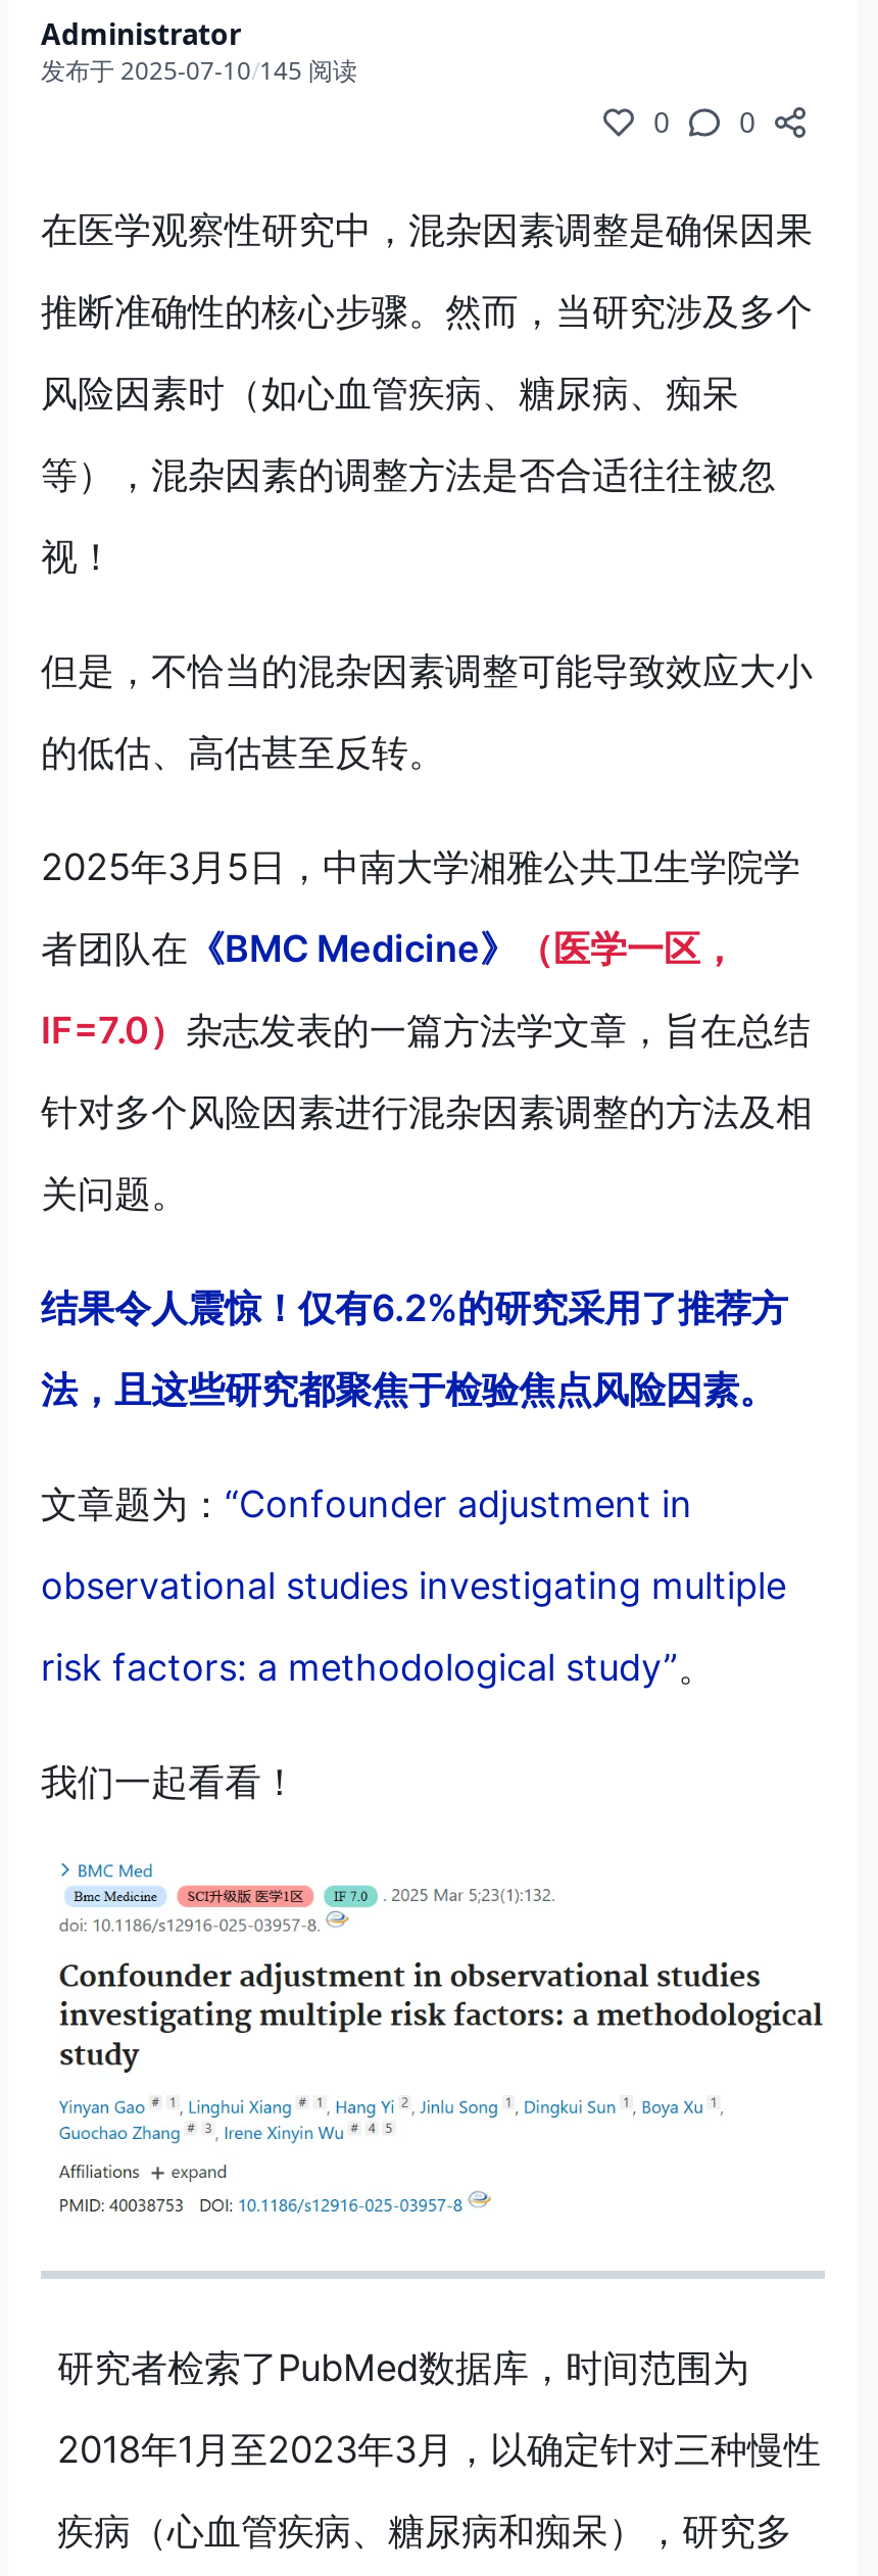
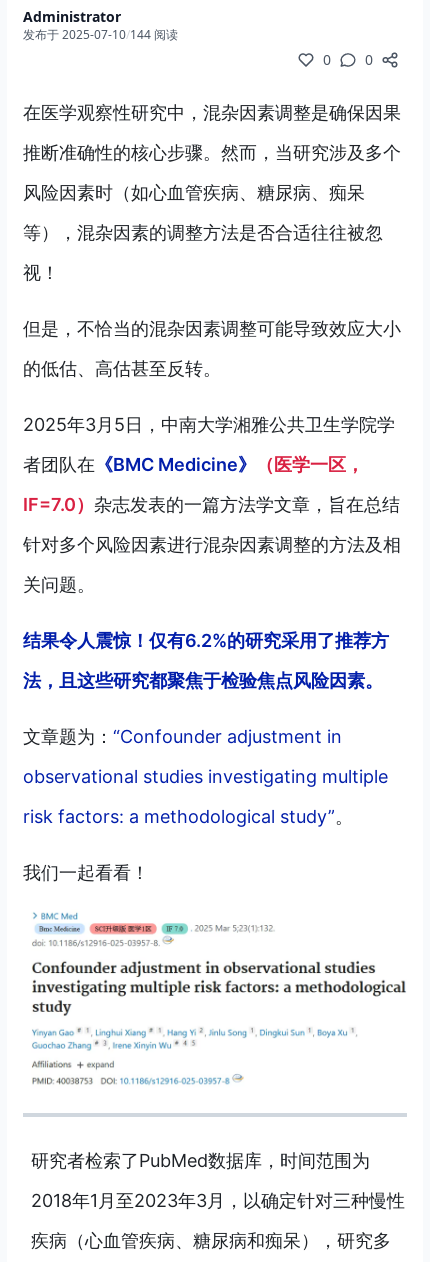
- 发布于 2025-07-10 / 145 阅读
+ 发布于 2025-07-10 / 144 阅读
